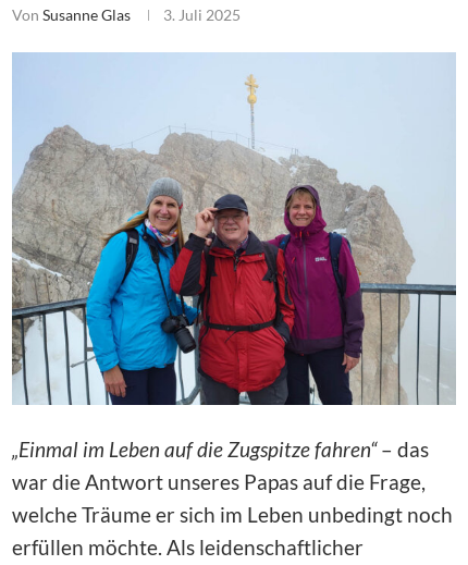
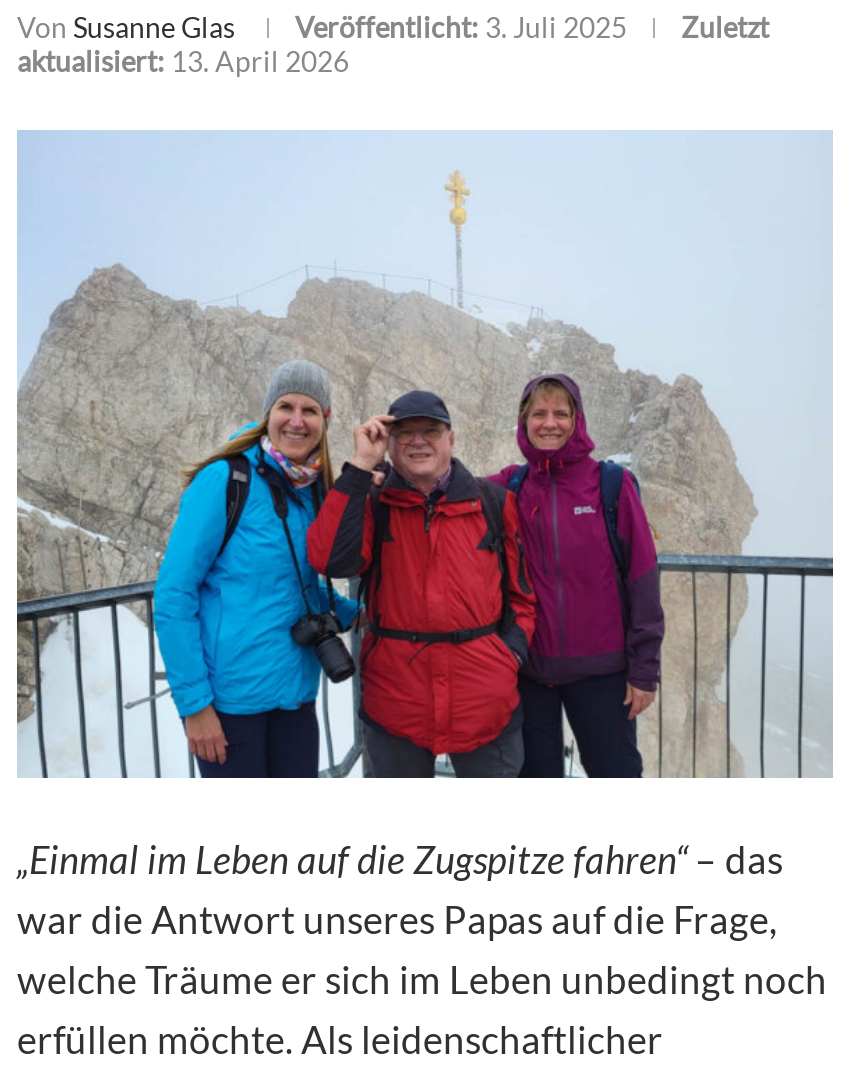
- 3. Juli 2025
+ Veröffentlicht: 3. Juli 2025
+ Zuletzt
+ aktualisiert: 13. April 2026
